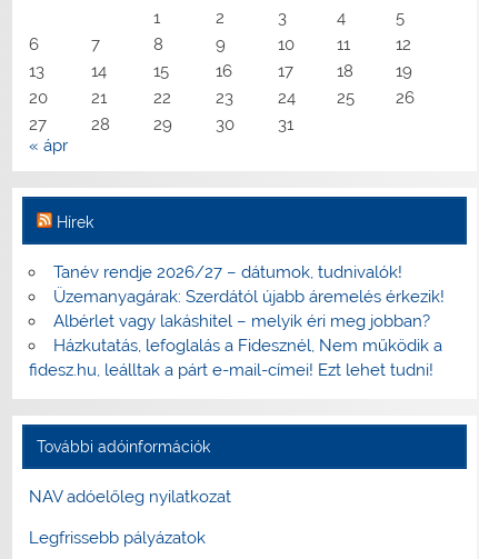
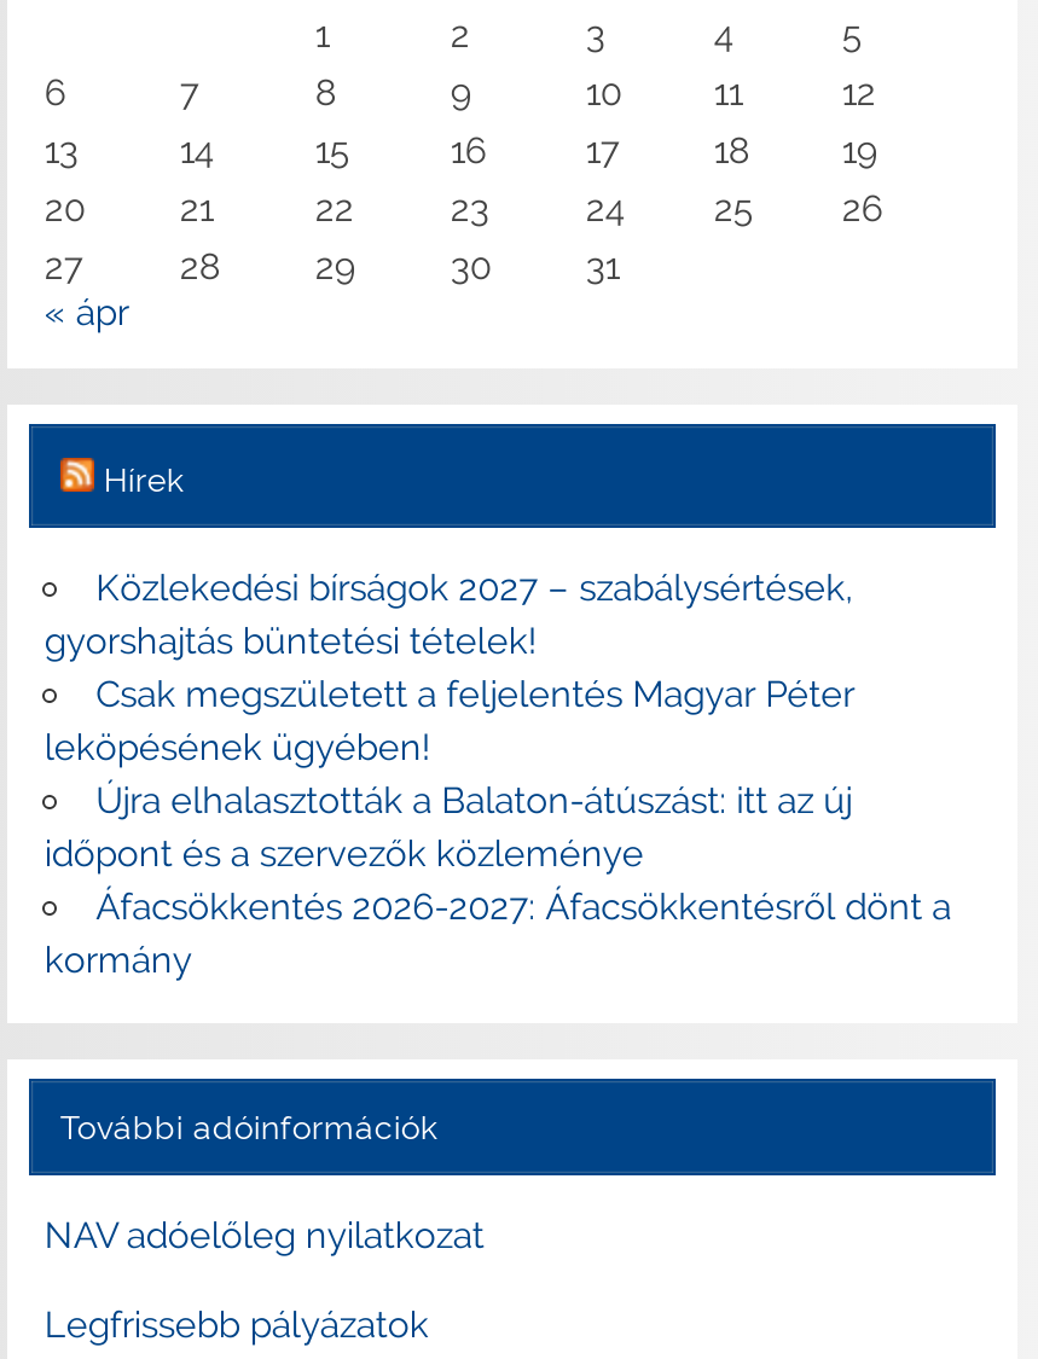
- Tanév rendje 2026/27 – dátumok, tudnivalók!
- Üzemanyagárak: Szerdától újabb áremelés érkezik!
- Albérlet vagy lakáshitel – melyik éri meg jobban?
- Házkutatás, lefoglalás a Fidesznél, Nem működik a
- fidesz.hu, leálltak a párt e-mail-címei! Ezt lehet tudni!
+ Közlekedési bírságok 2027 – szabálysértések,
+ gyorshajtás büntetési tételek!
+ Csak megszületett a feljelentés Magyar Péter
+ leköpésének ügyében!
+ Újra elhalasztották a Balaton-átúszást: itt az új
+ időpont és a szervezők közleménye
+ Áfacsökkentés 2026-2027: Áfacsökkentésről dönt a
+ kormány
